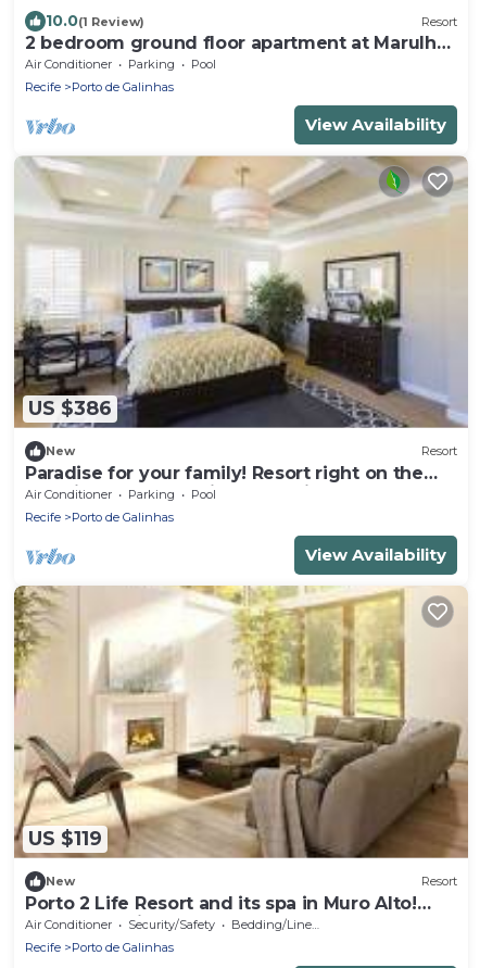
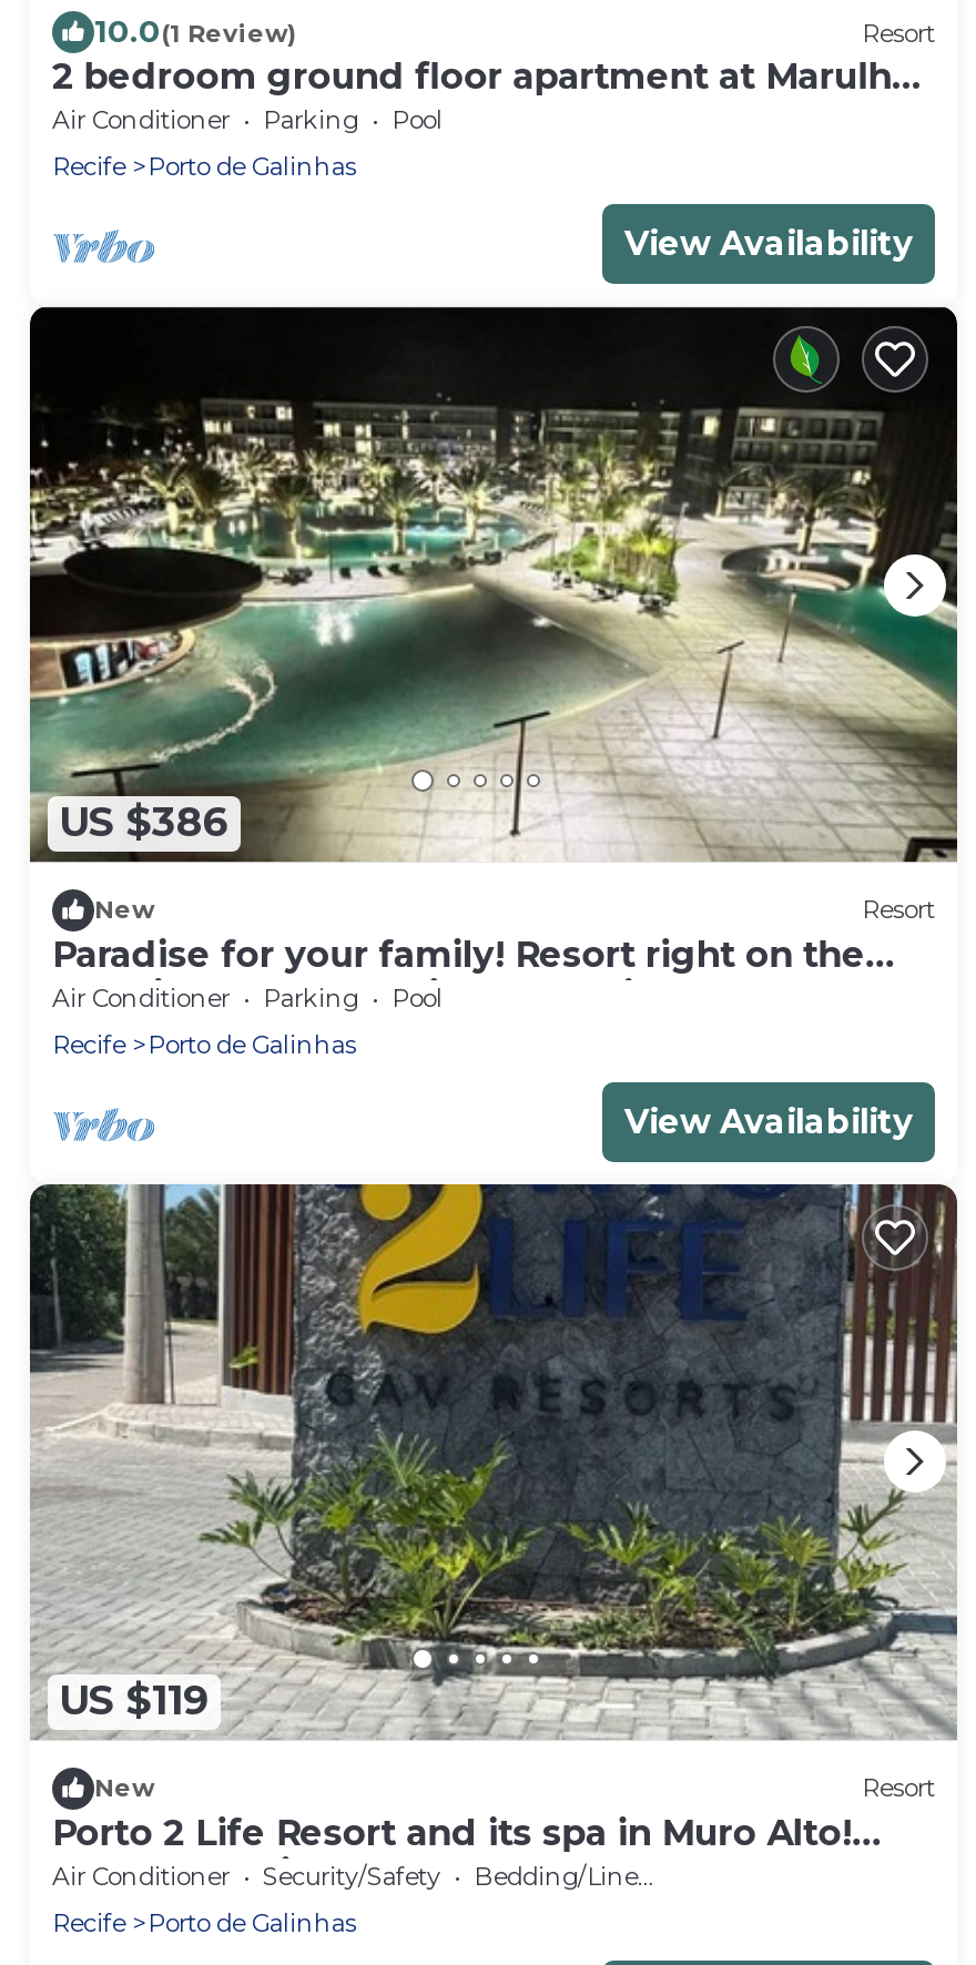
- [image]
+ [image]

- [image]
+ [image]
